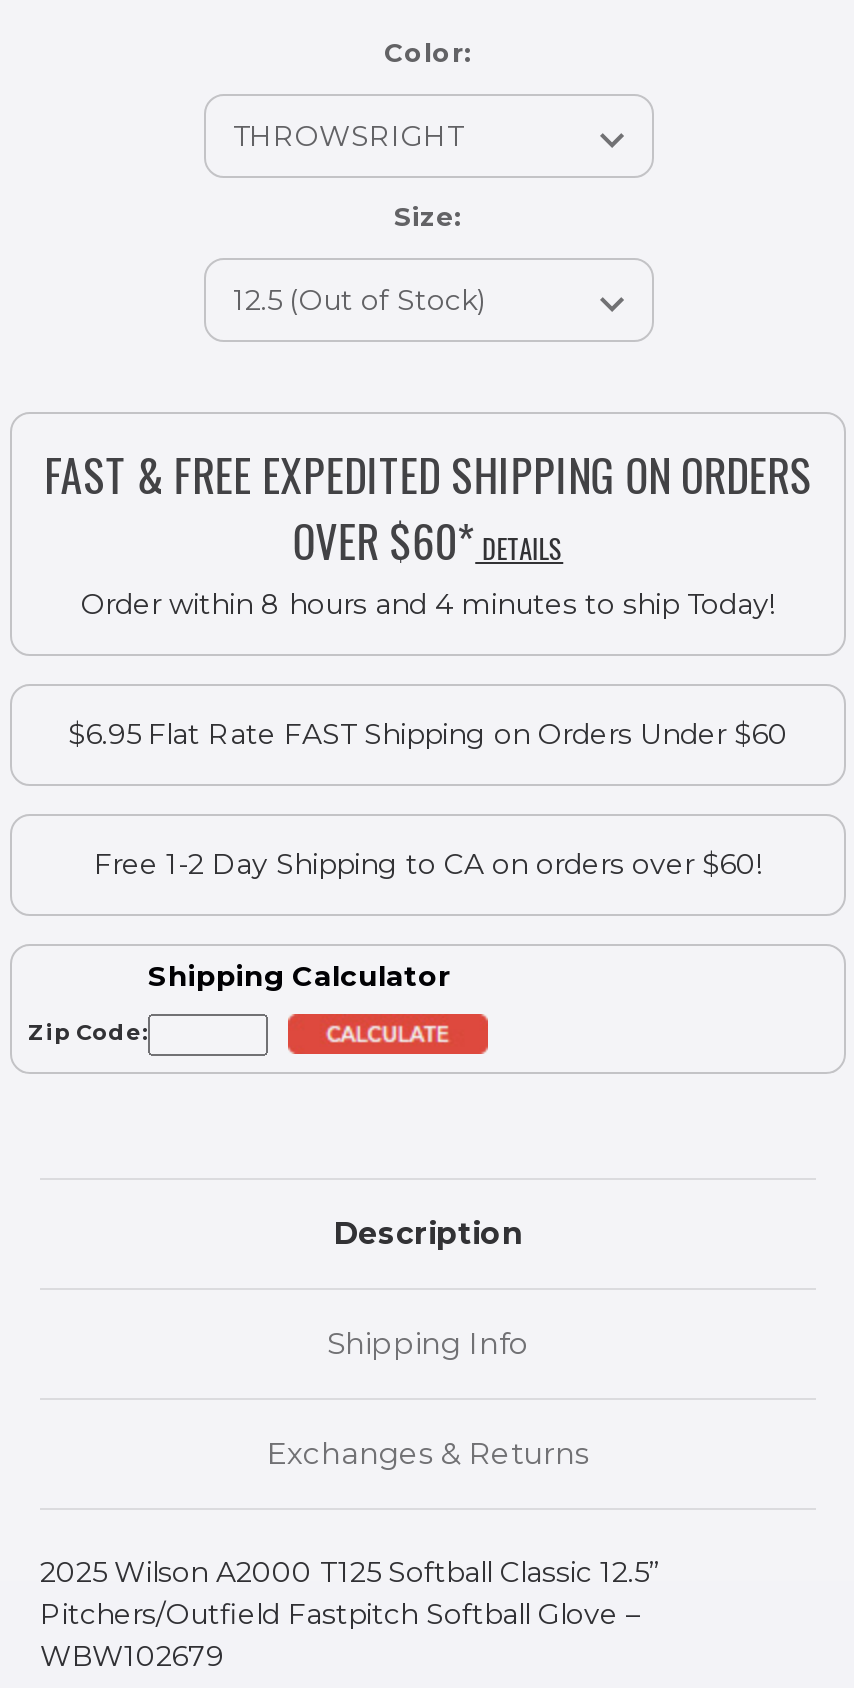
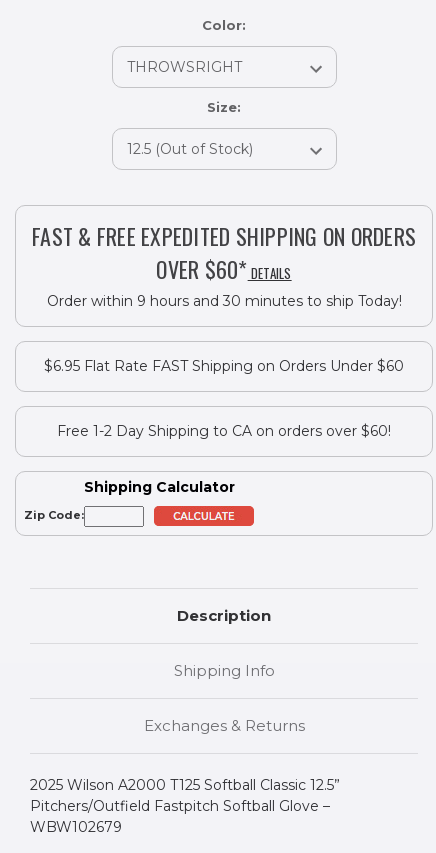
- Order within 8 hours and 4 minutes to ship Today!
+ Order within 9 hours and 30 minutes to ship Today!
